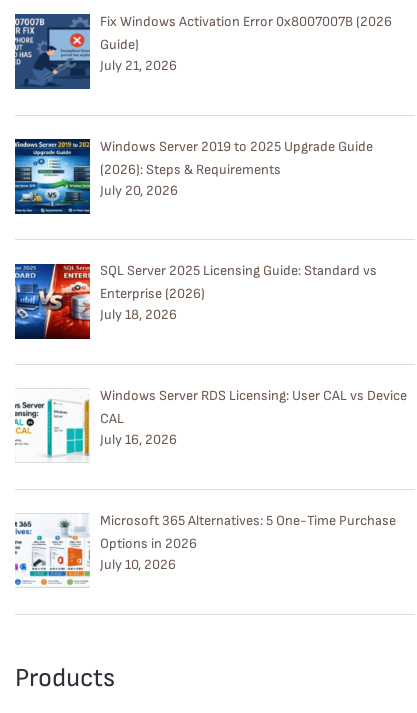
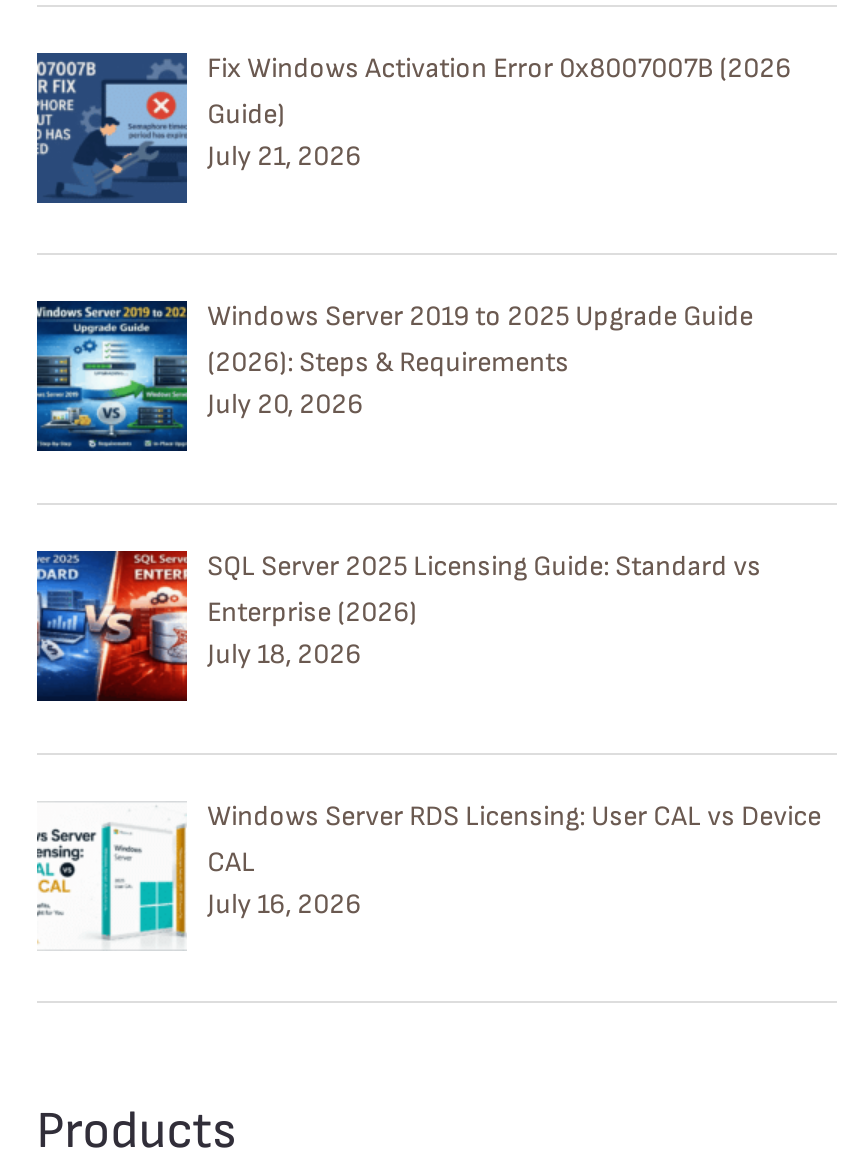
- [image]
- Microsoft 365 Alternatives: 5 One-Time Purchase
- Options in 2026
- July 10, 2026
